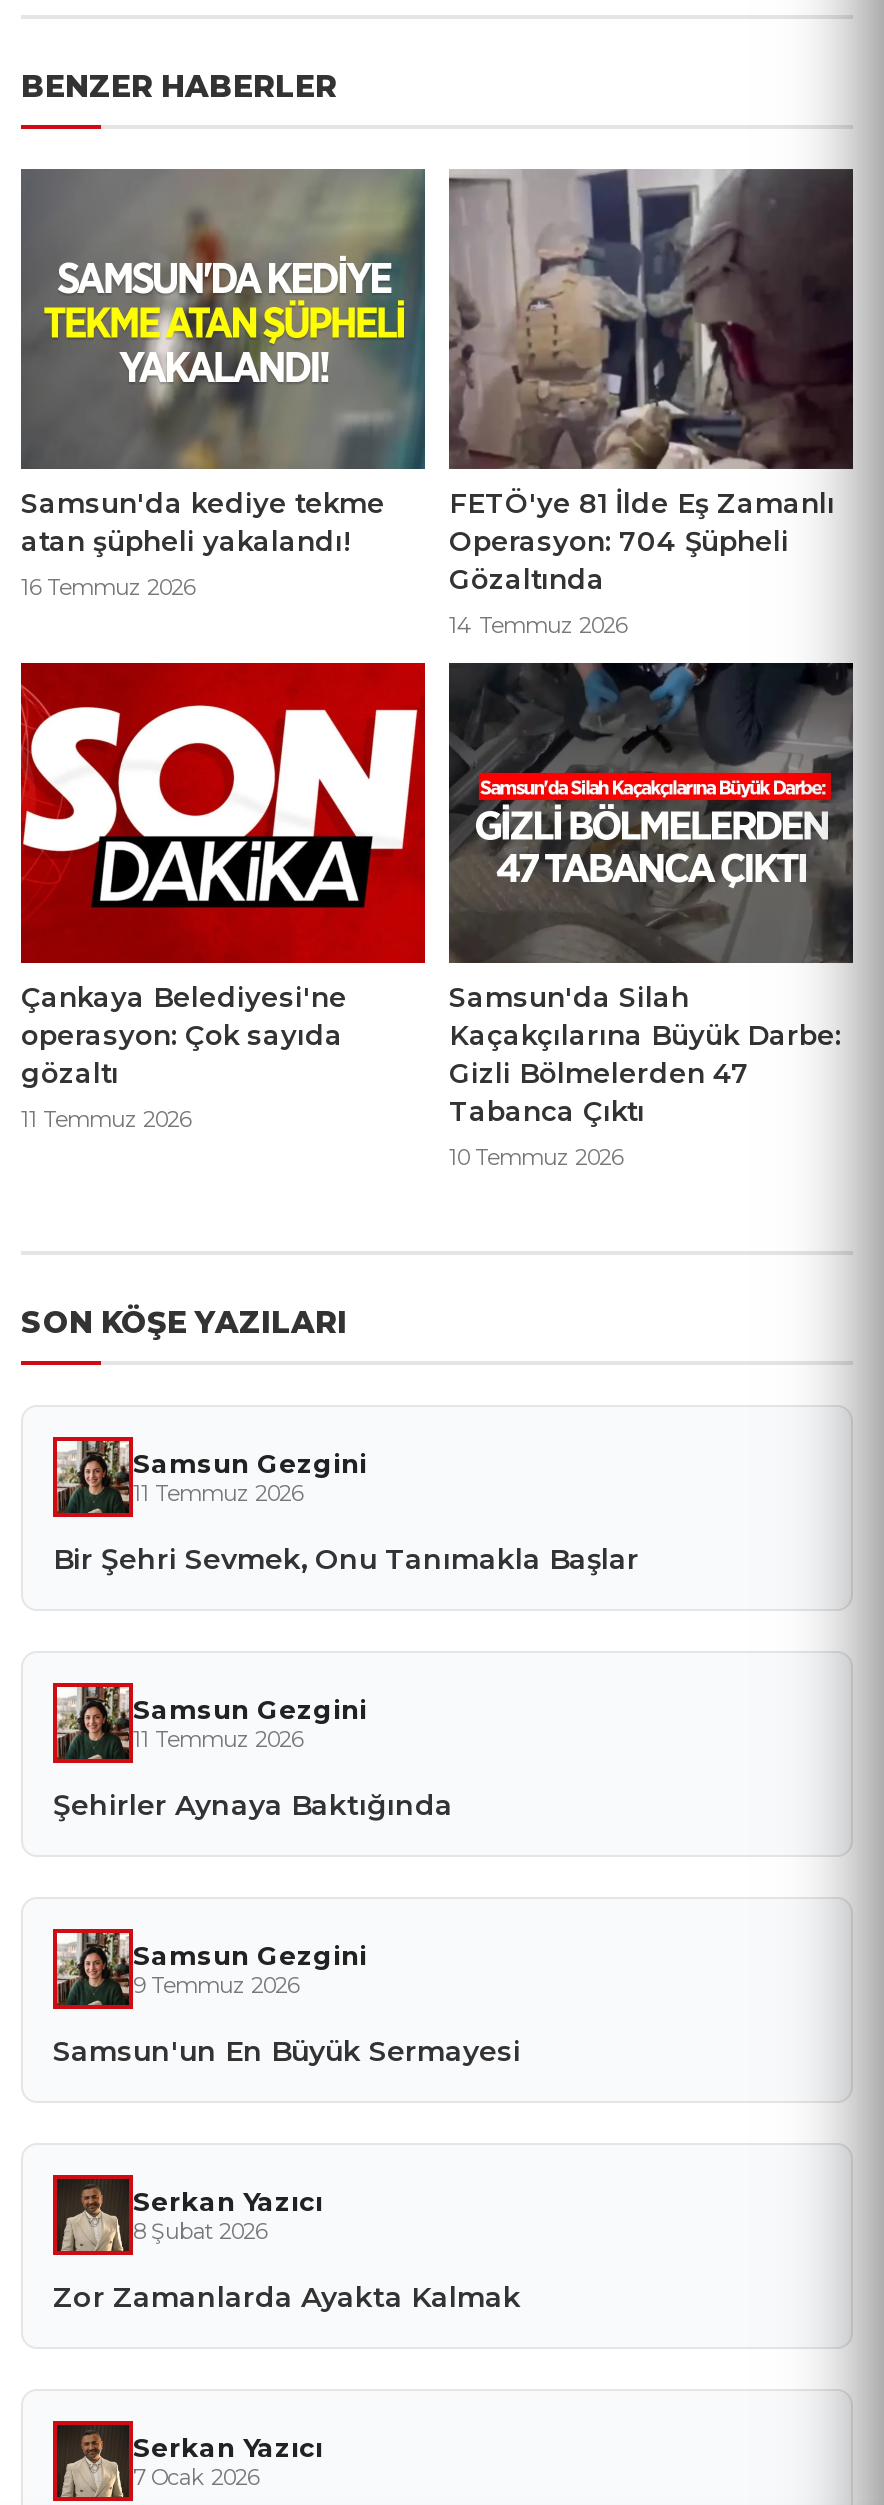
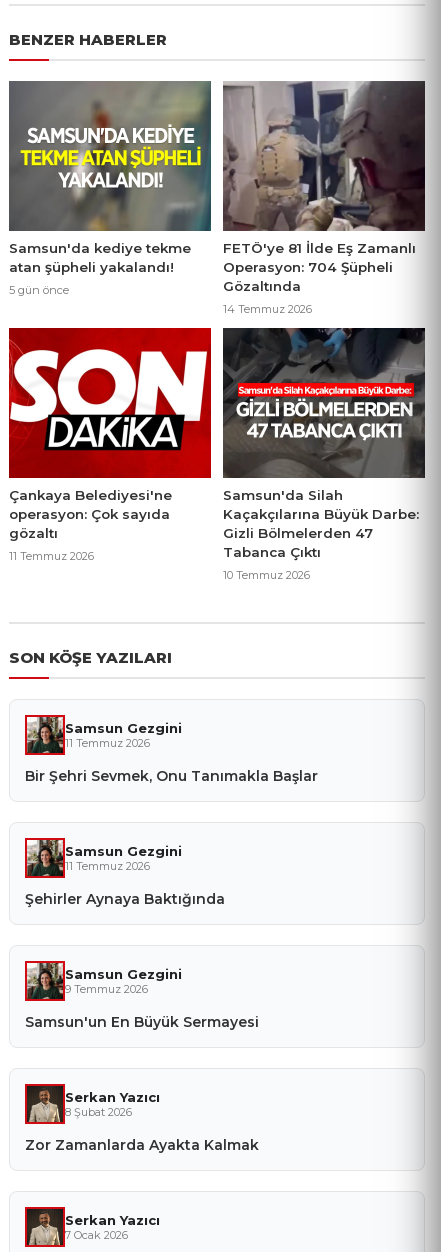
- 16 Temmuz 2026
+ 5 gün önce
